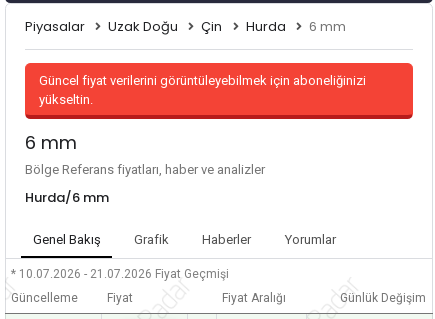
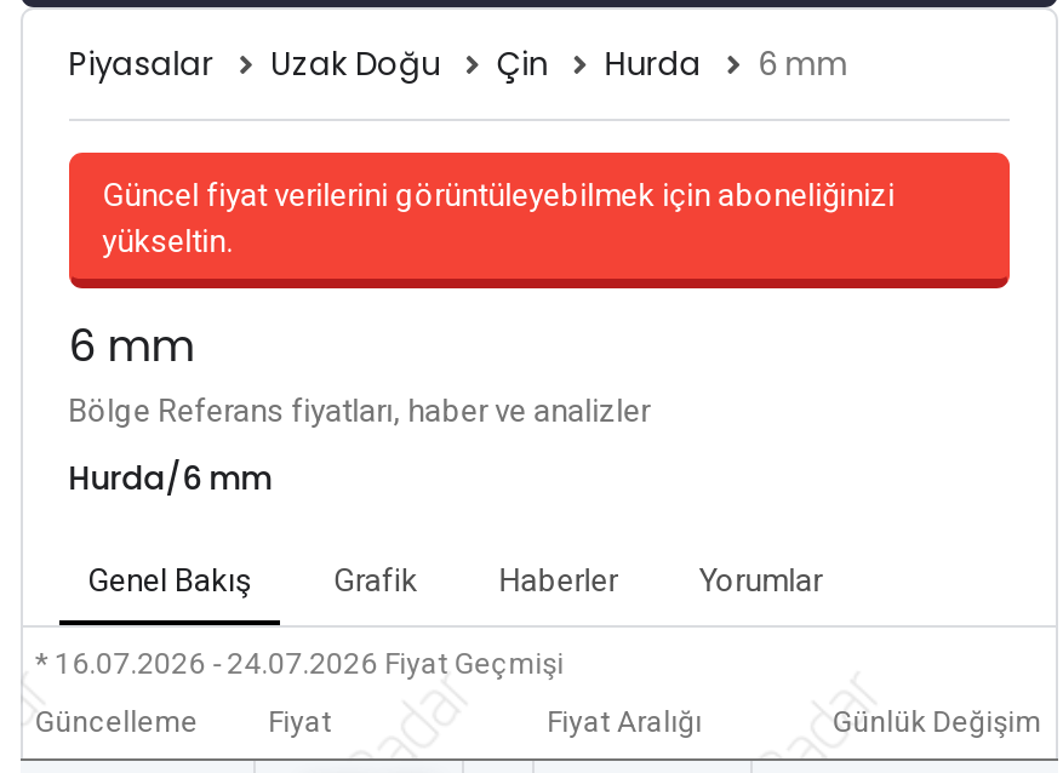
- * 10.07.2026 - 21.07.2026 Fiyat Geçmişi
+ * 16.07.2026 - 24.07.2026 Fiyat Geçmişi
